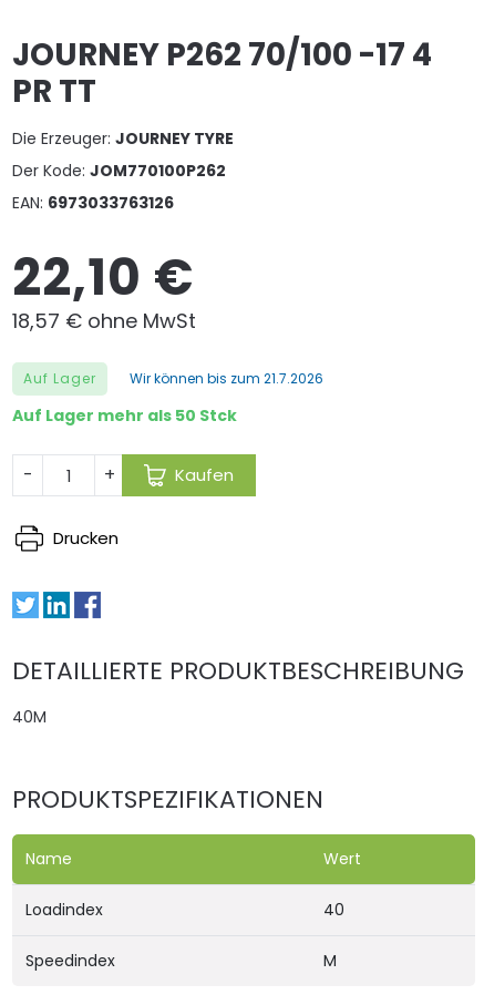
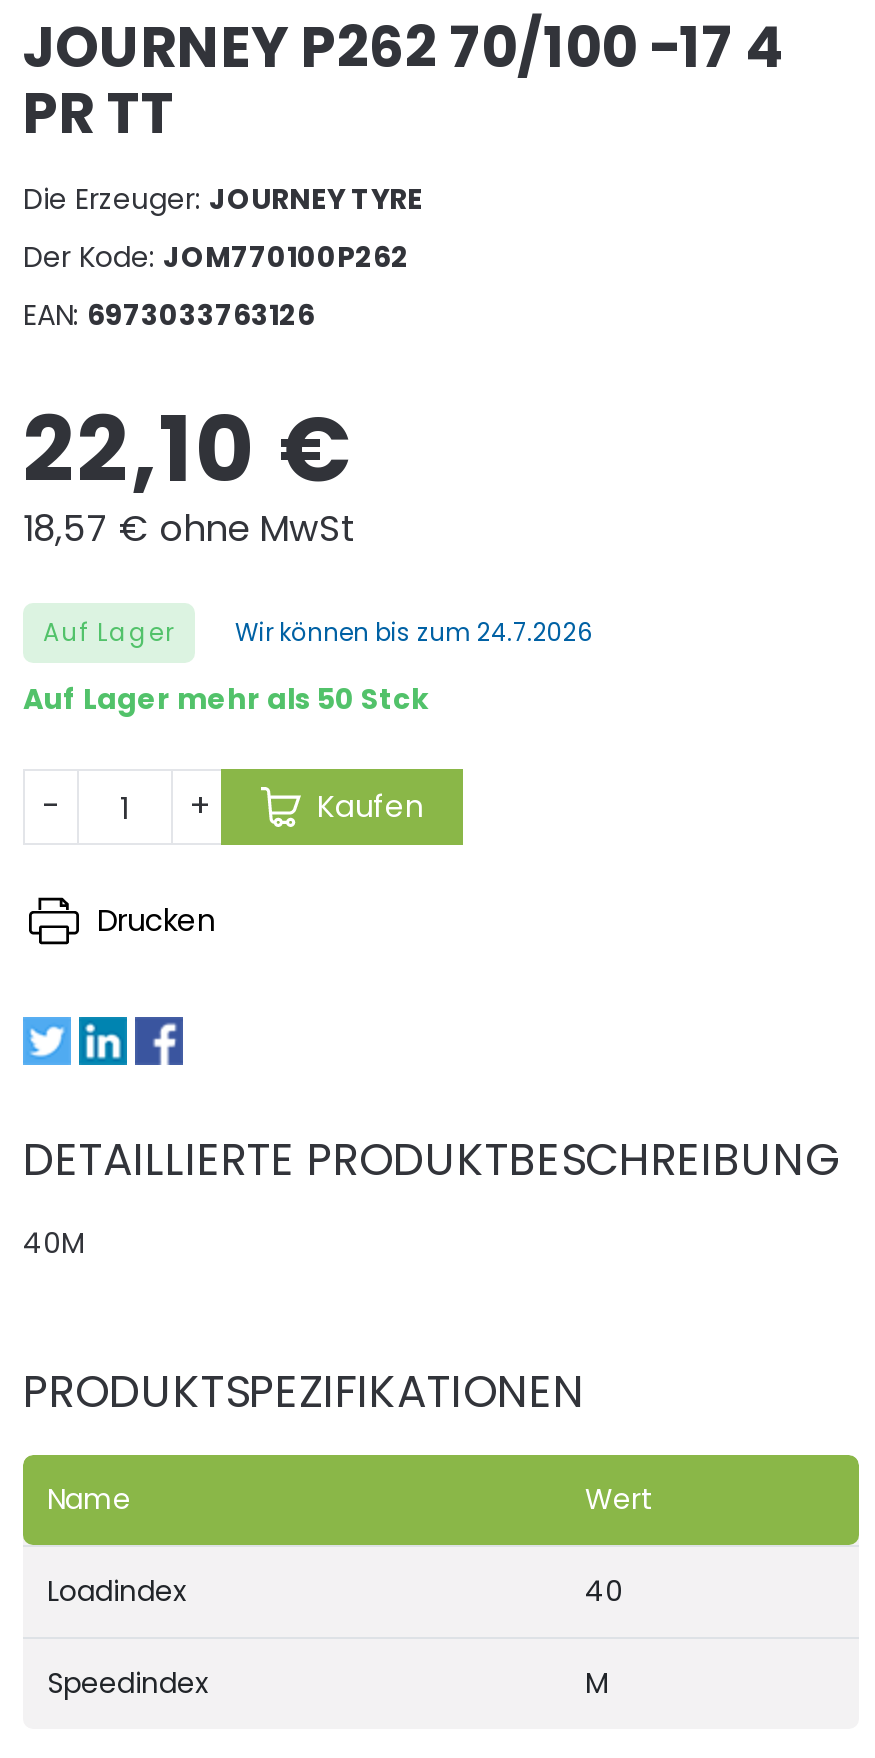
- Wir können bis zum 21.7.2026
+ Wir können bis zum 24.7.2026
